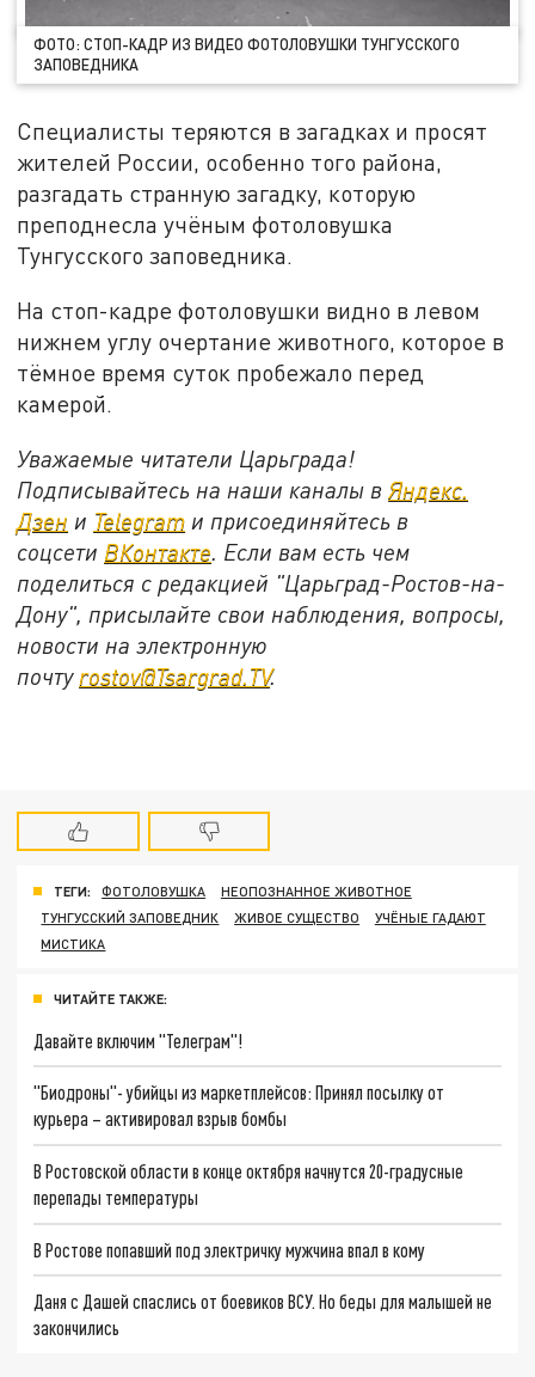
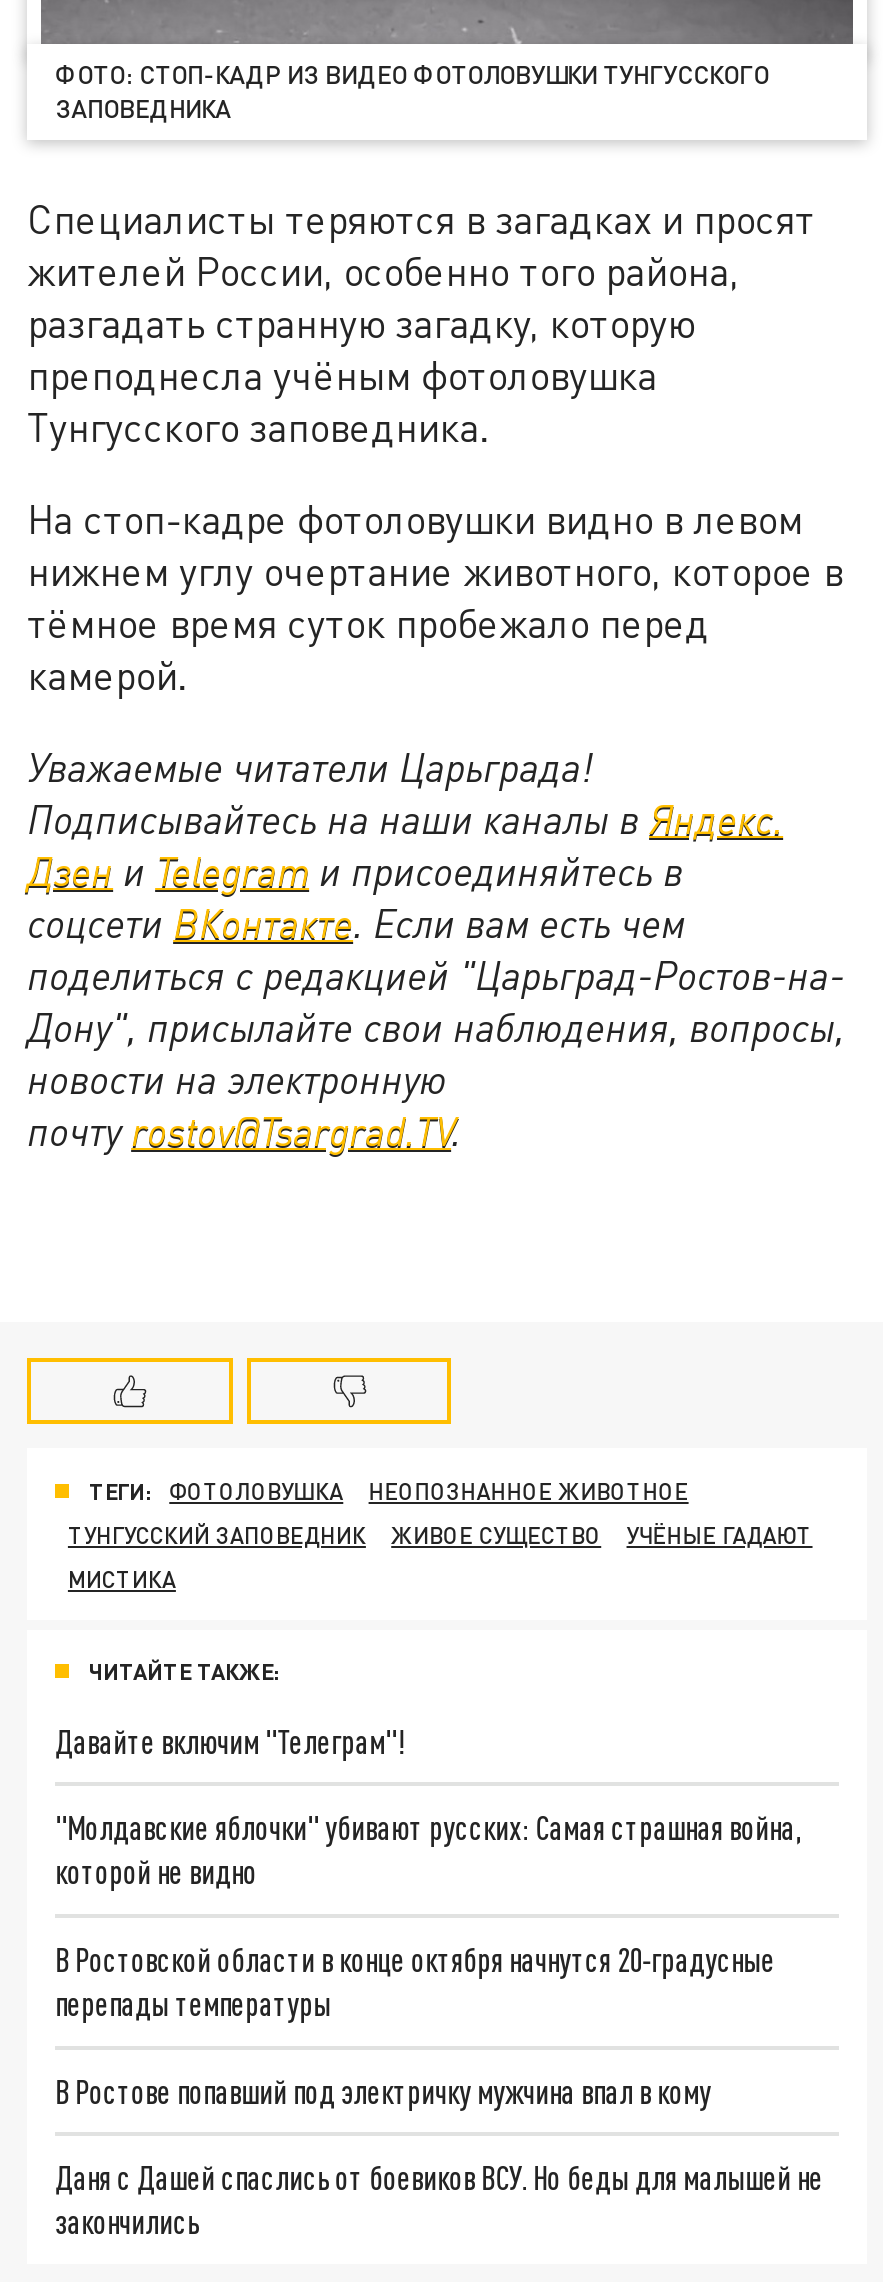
- "Биодроны"- убийцы из маркетплейсов: Принял посылку от
- курьера – активировал взрыв бомбы
+ "Молдавские яблочки" убивают русских: Самая страшная война,
+ которой не видно
